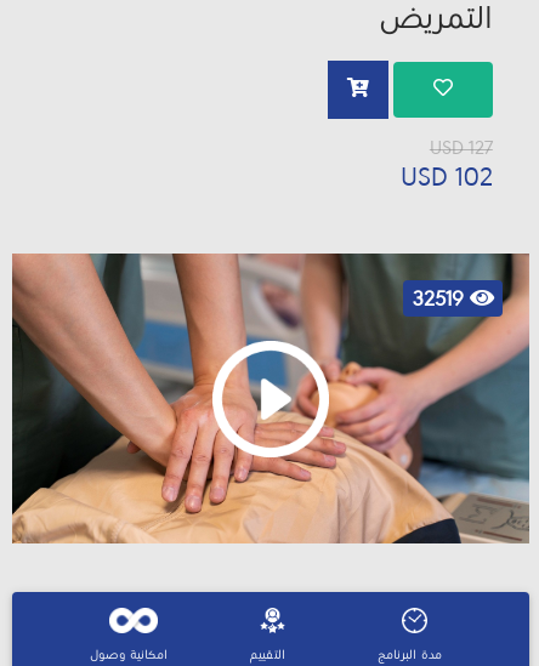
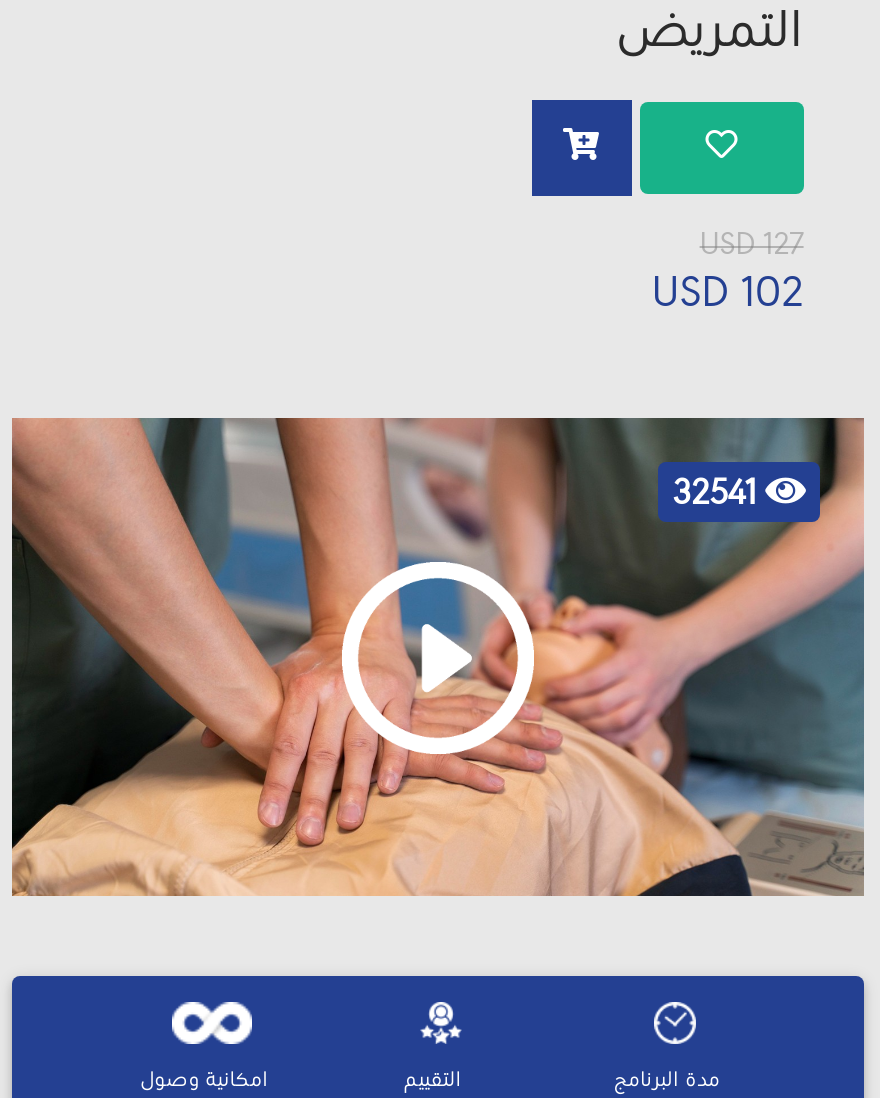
- 32519
+ 32541
